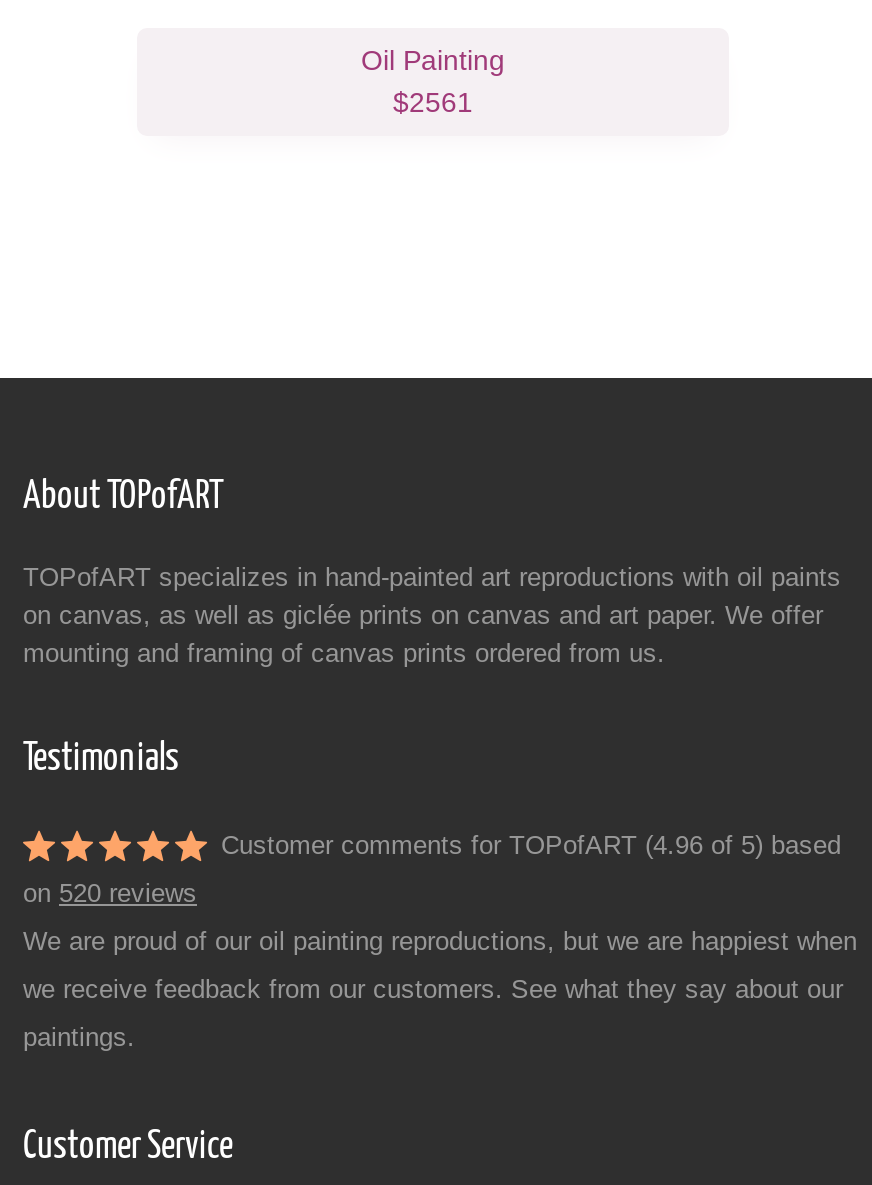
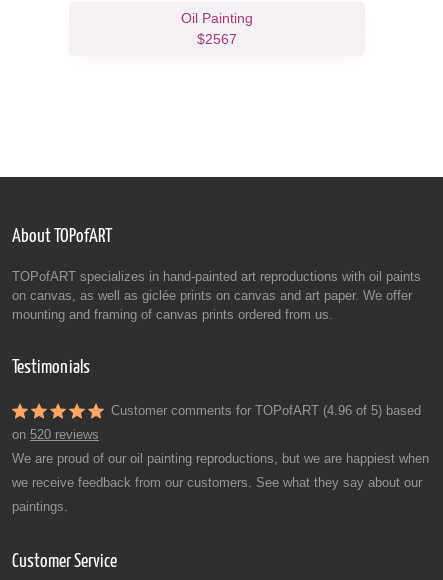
- $2561
+ $2567
